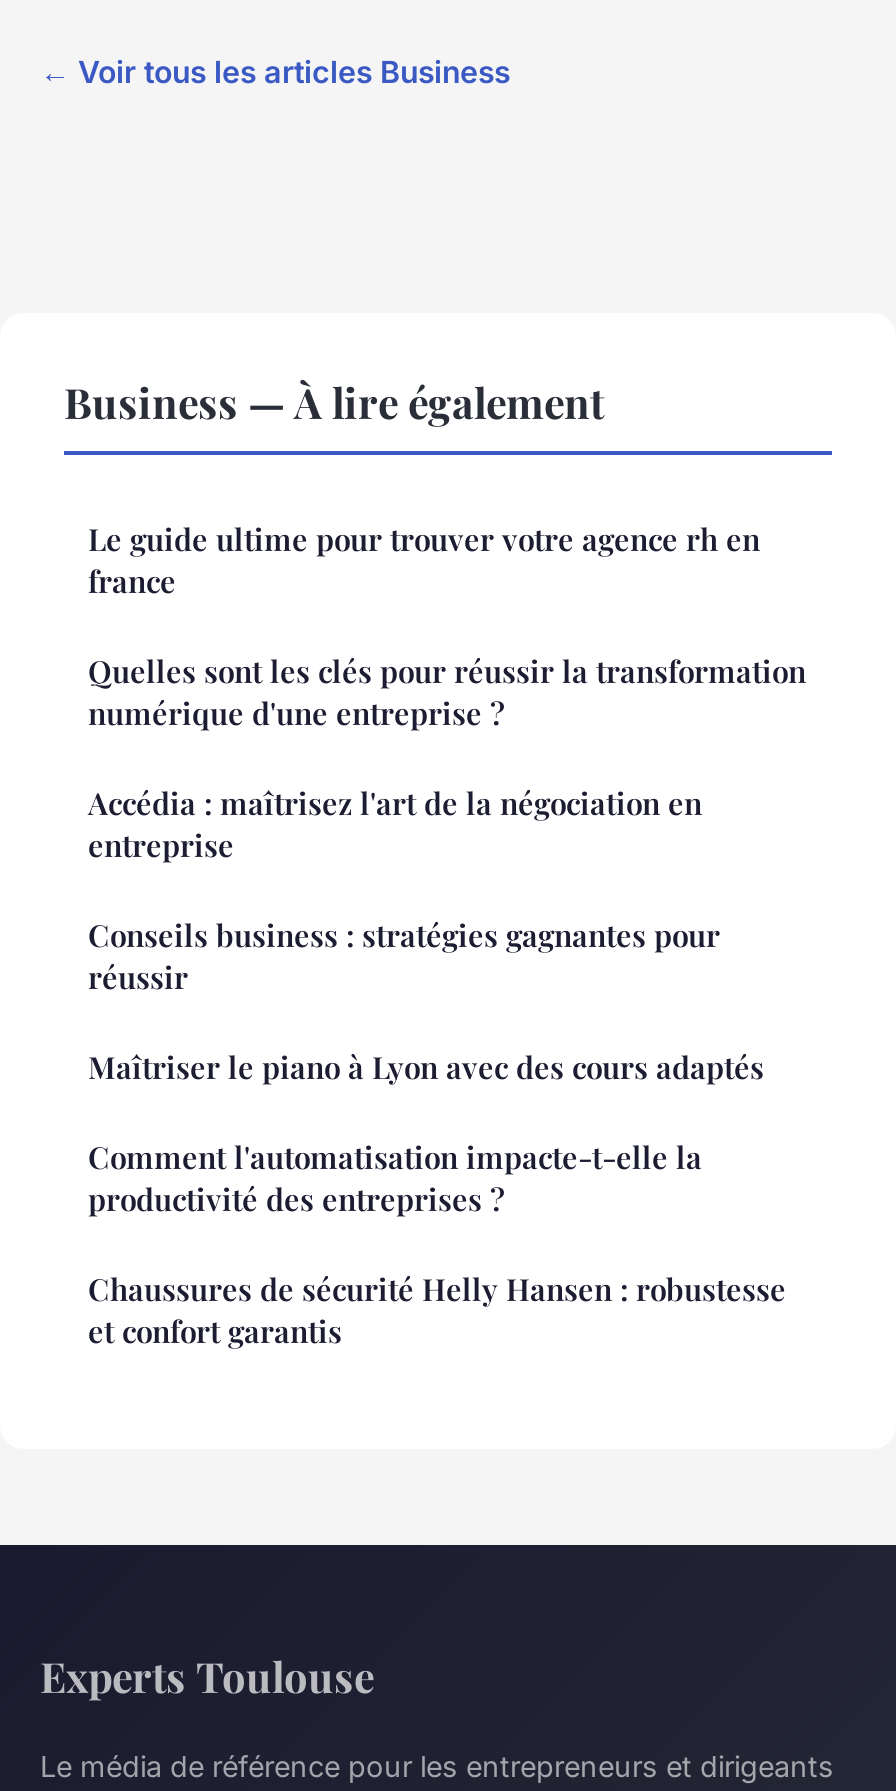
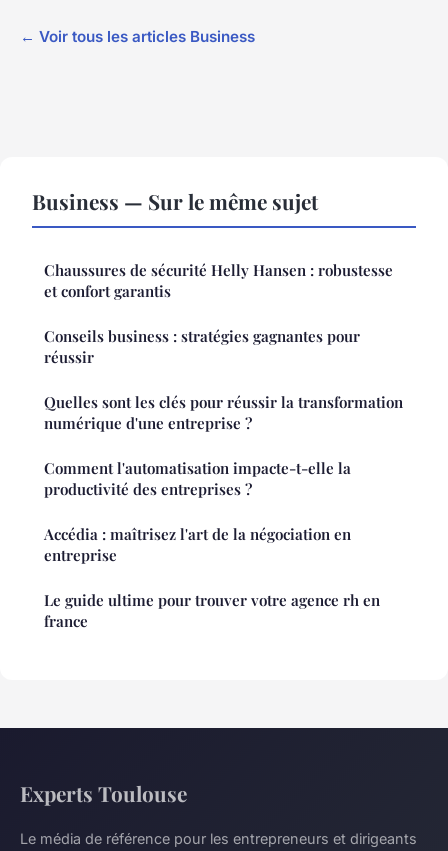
- Business — À lire également
- Maîtriser le piano à Lyon avec des cours adaptés
+ Business — Sur le même sujet

moved down: Conseils business : stratégies gagnantes pour | réussir | Quelles sont les clés pour réussir la transformation | ... | Le guide ultime pour trouver votre agence rh en | france

moved up: Chaussures de sécurité Helly Hansen : robustesse | et confort garantis
